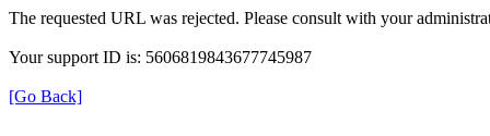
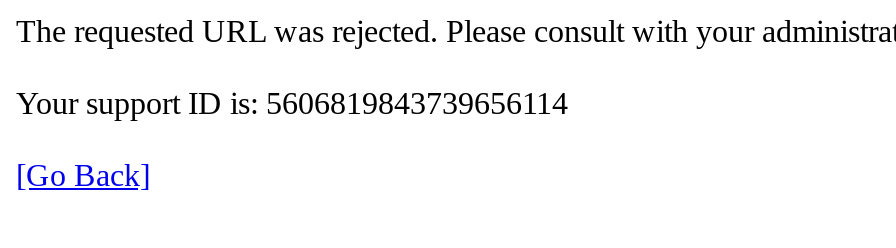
- Your support ID is: 5606819843677745987
+ Your support ID is: 5606819843739656114
